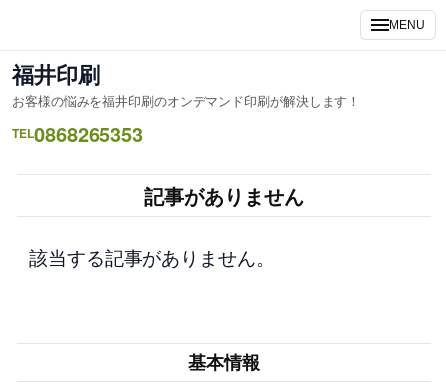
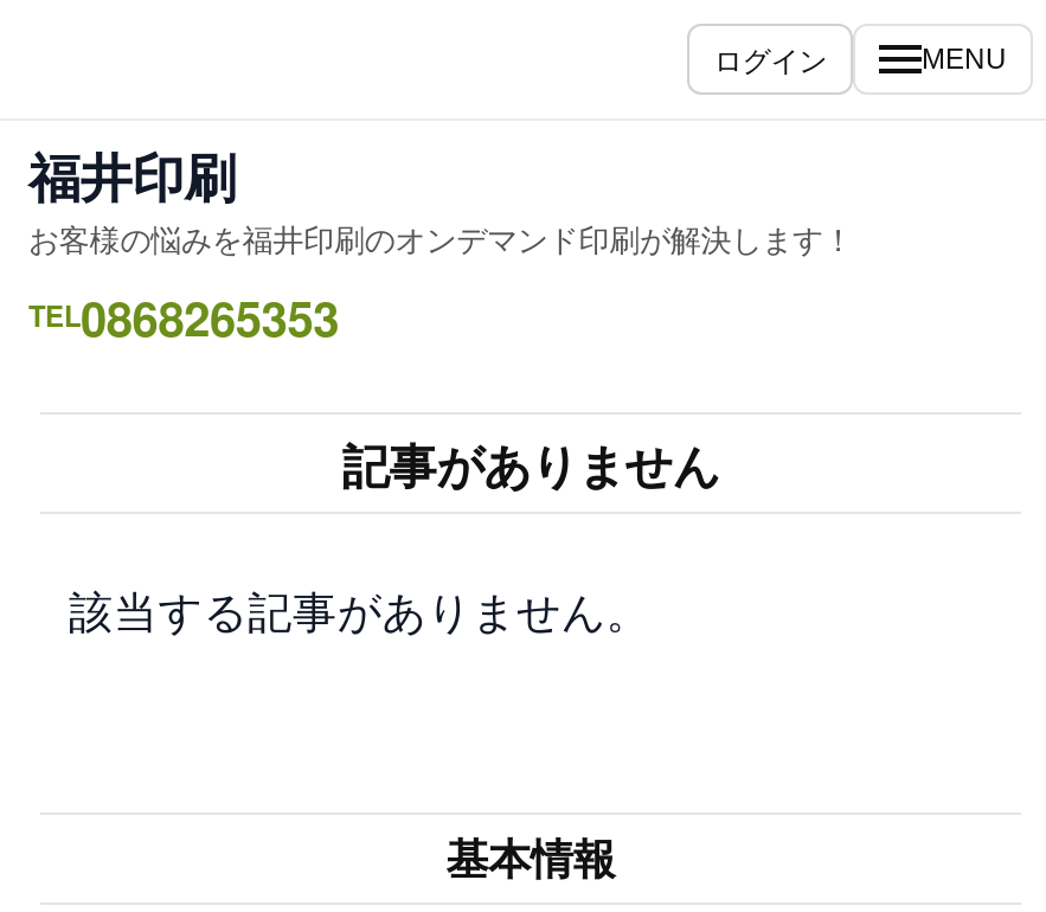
+ ログイン
